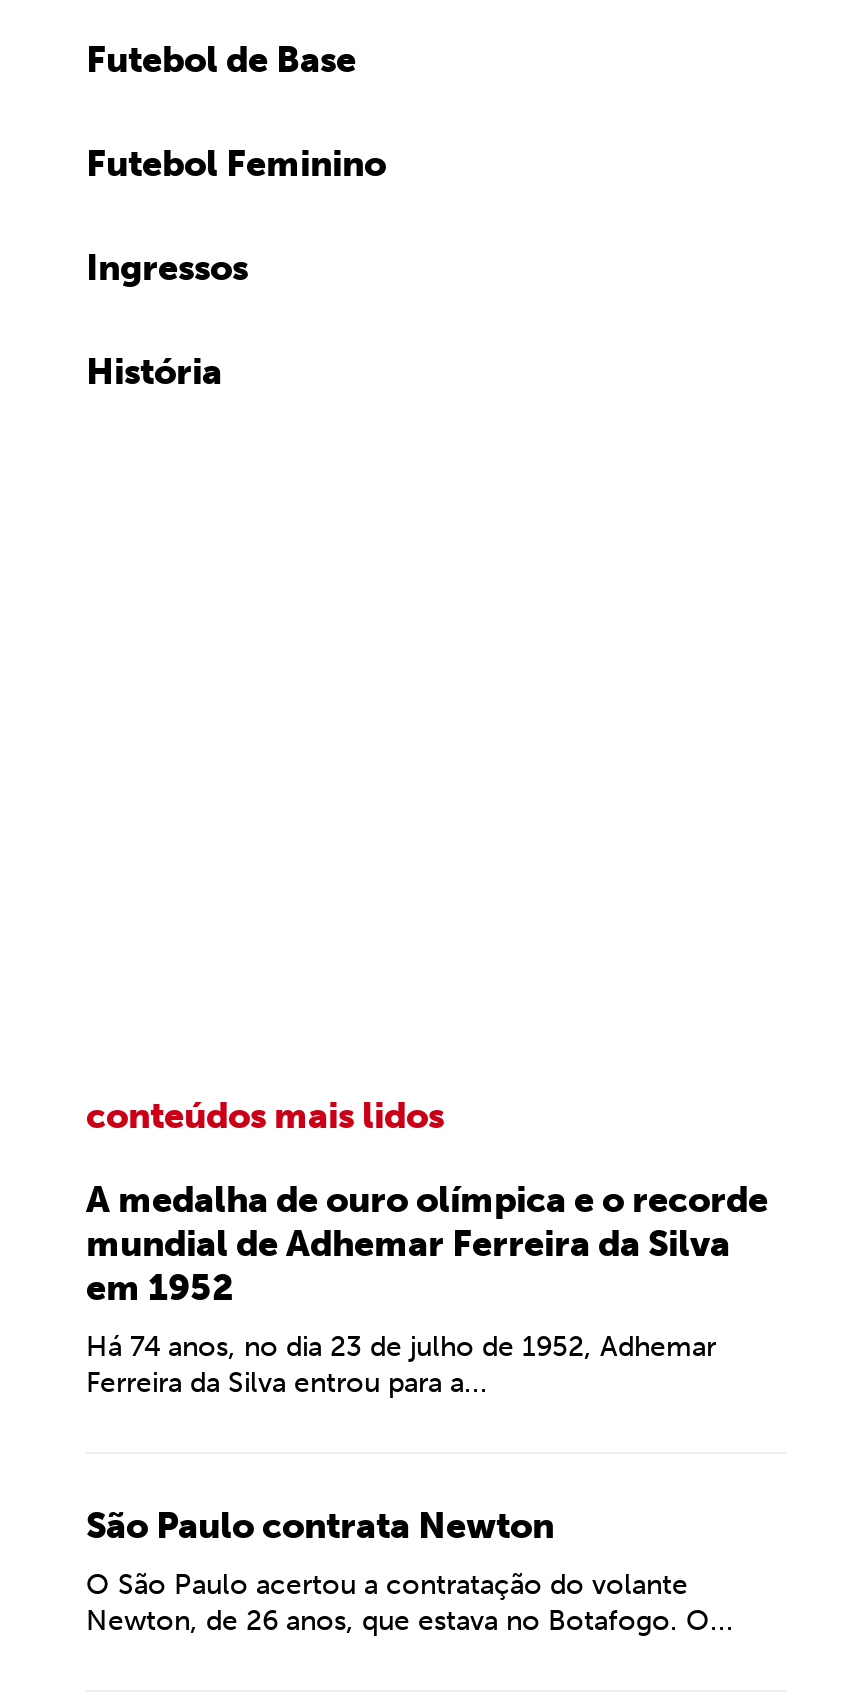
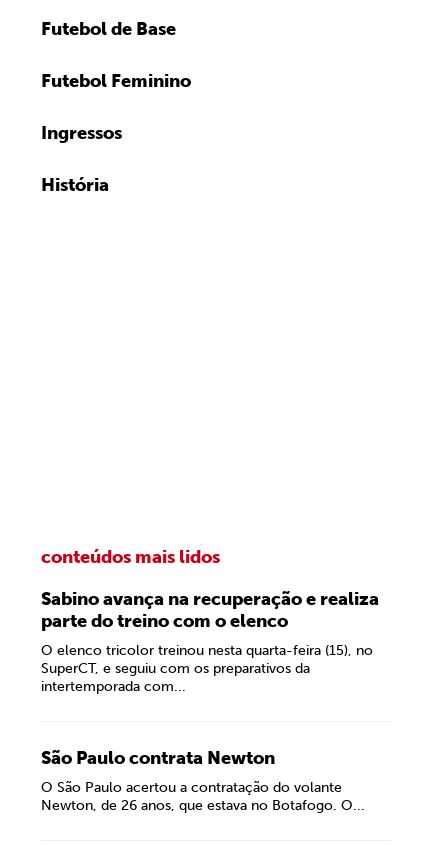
- A medalha de ouro olímpica e o recorde
- mundial de Adhemar Ferreira da Silva
- em 1952
+ Sabino avança na recuperação e realiza
+ parte do treino com o elenco

- Há 74 anos, no dia 23 de julho de 1952, Adhemar
- Ferreira da Silva entrou para a...
+ O elenco tricolor treinou nesta quarta-feira (15), no
+ SuperCT, e seguiu com os preparativos da
+ intertemporada com...
